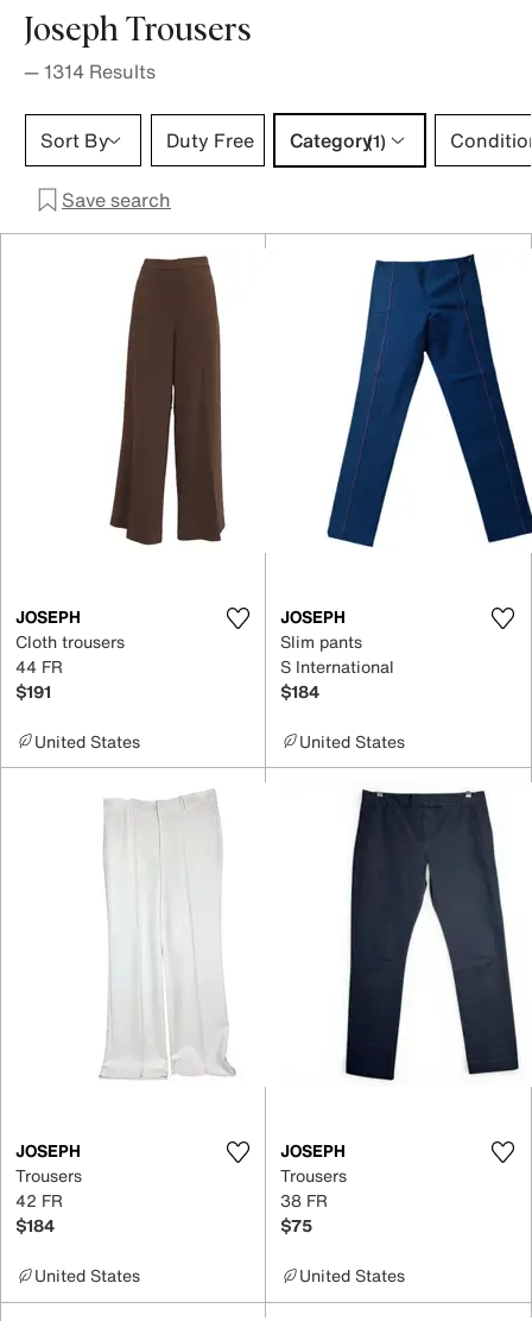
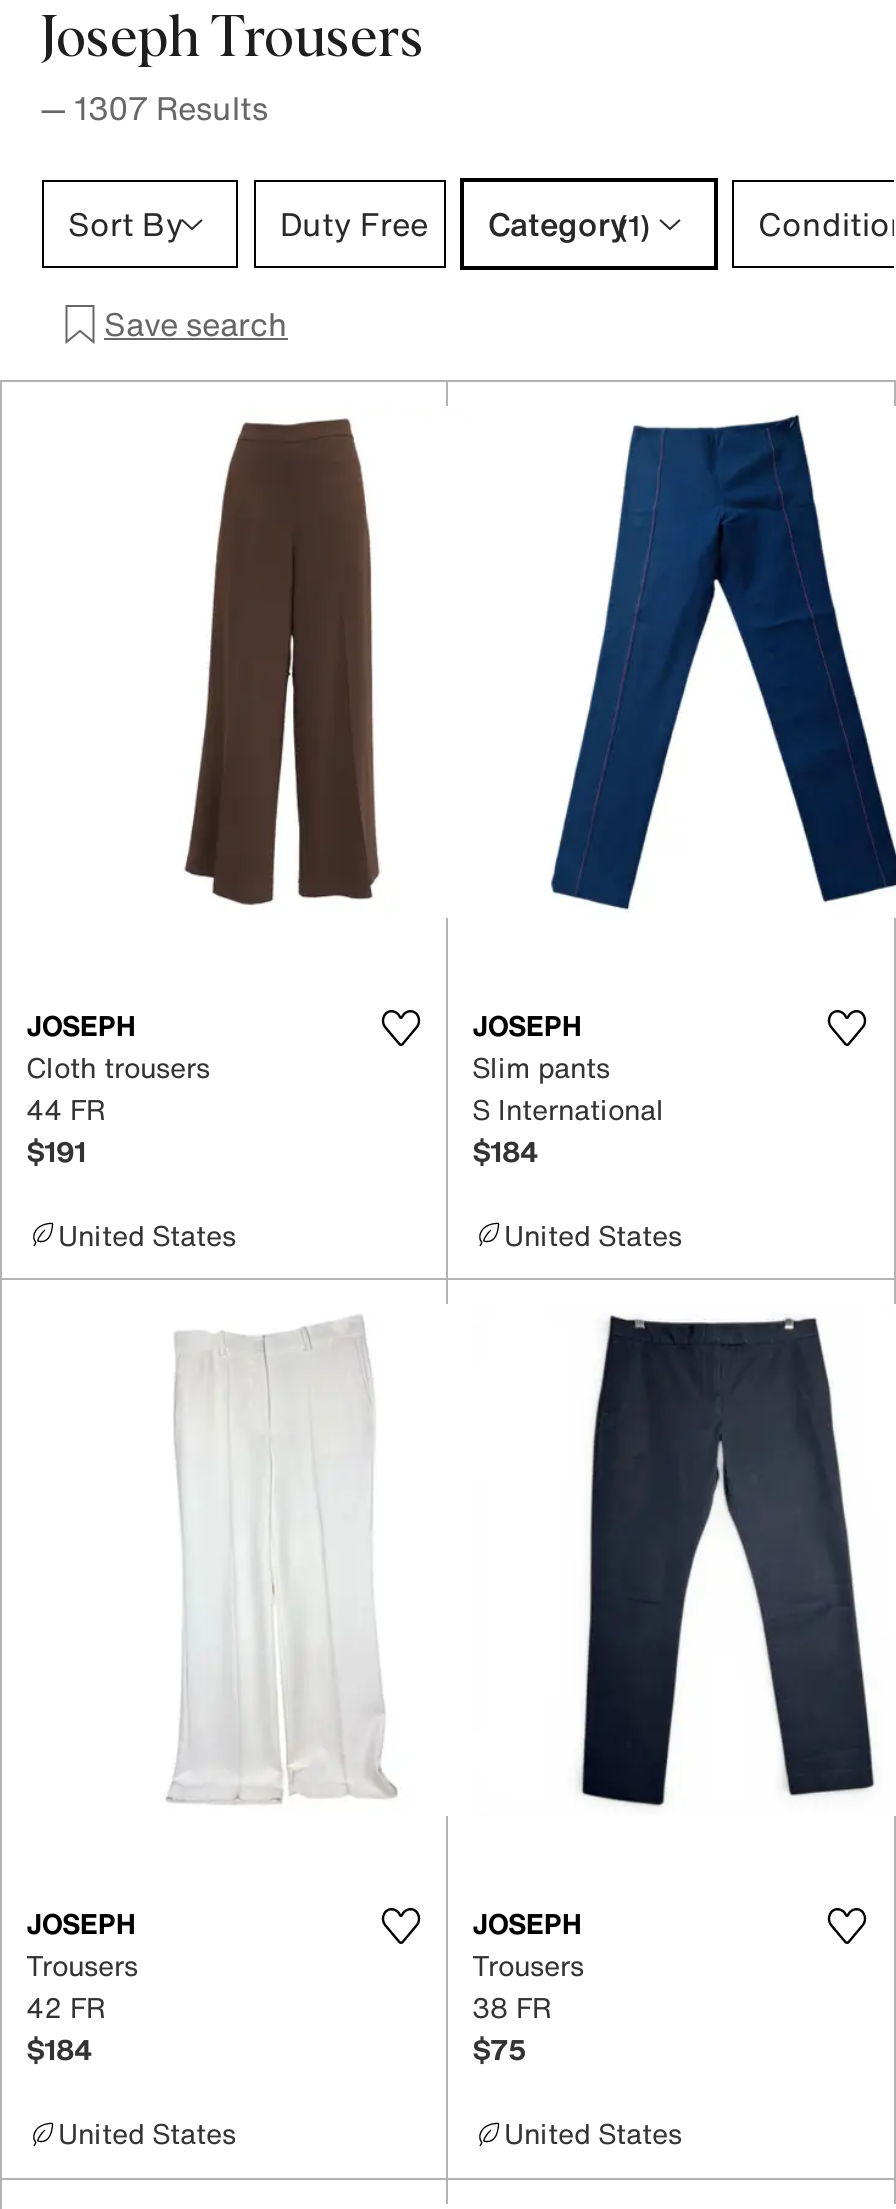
- — 1314 Results
+ — 1307 Results
